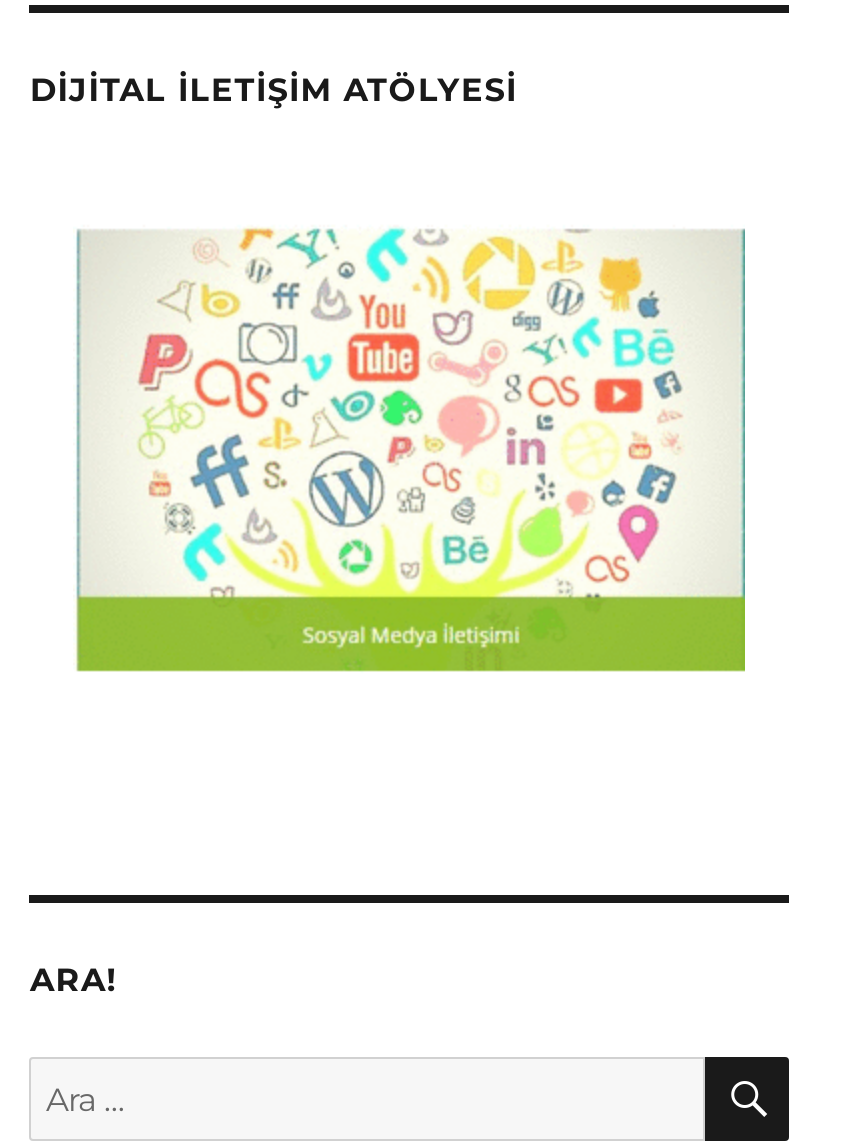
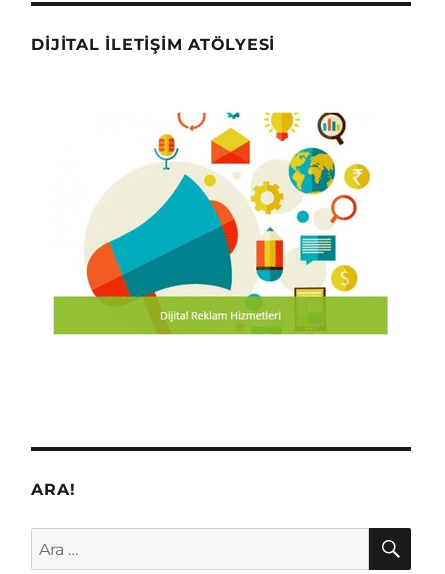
- [image]
+ [image]
